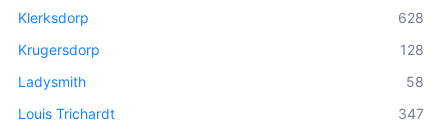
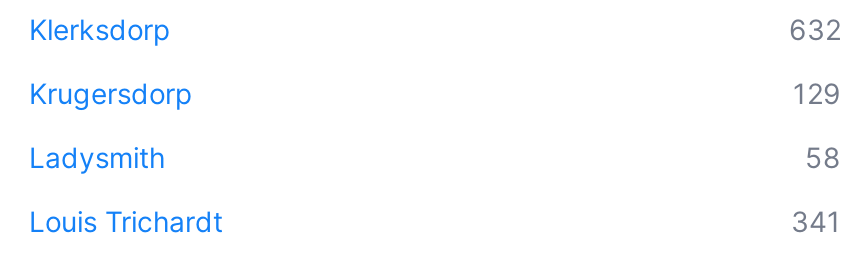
- 628
+ 632

- 128
+ 129

- 347
+ 341
